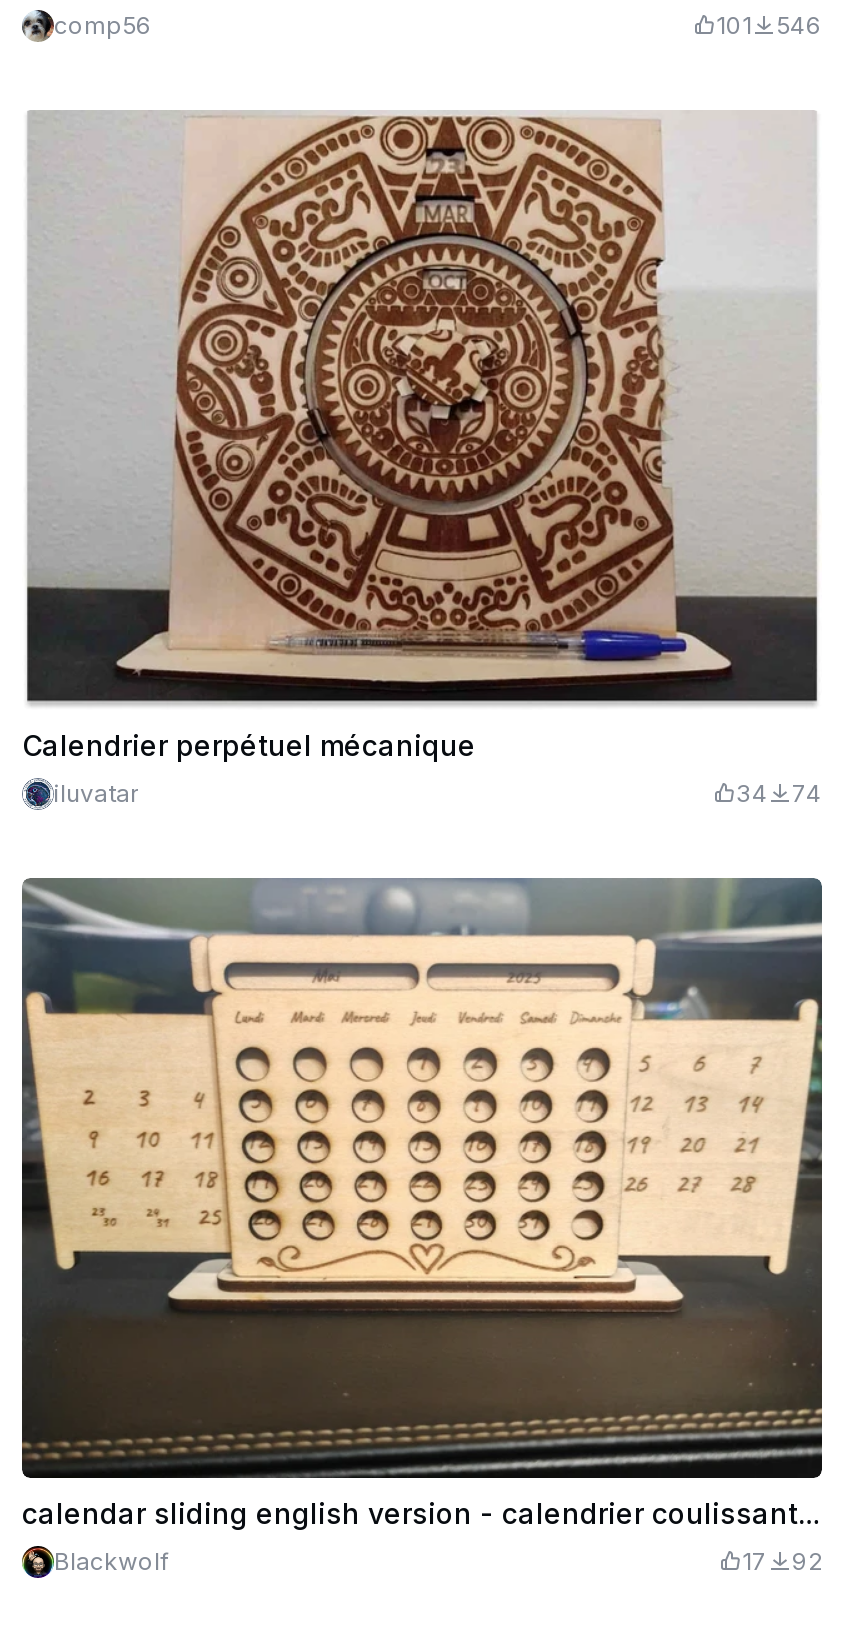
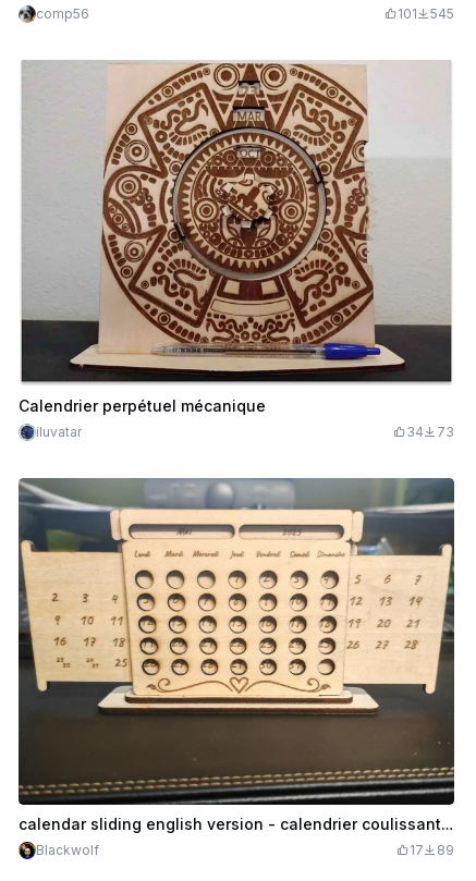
- 546
+ 545

- 34 74
+ 34 73

- 17 92
+ 17 89
